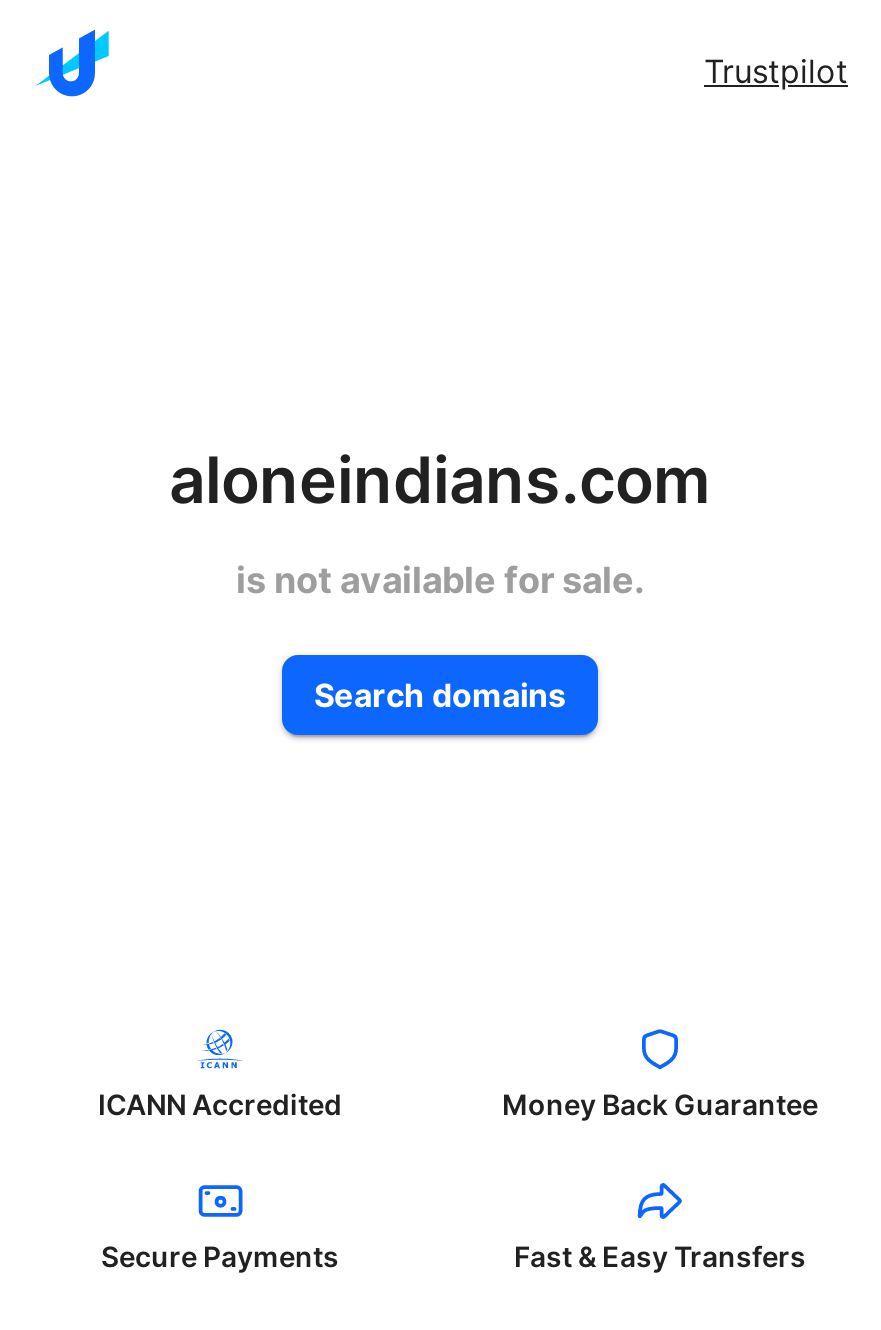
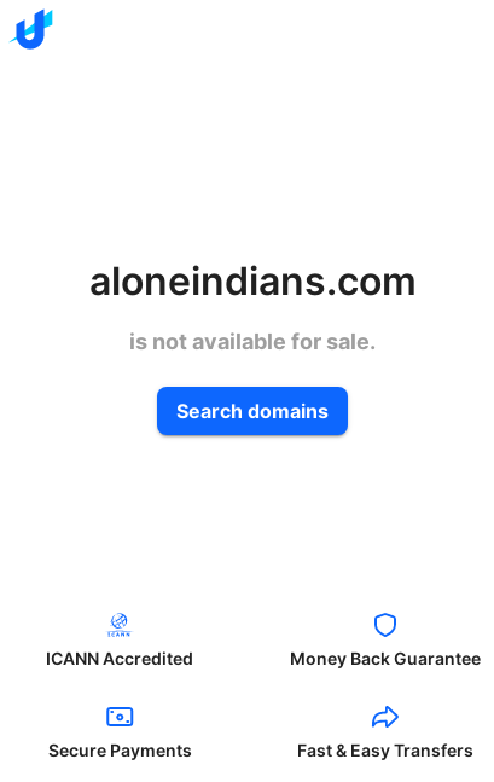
- Trustpilot
